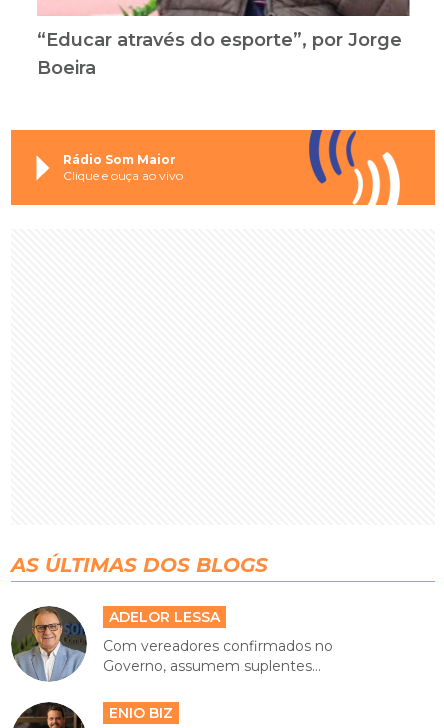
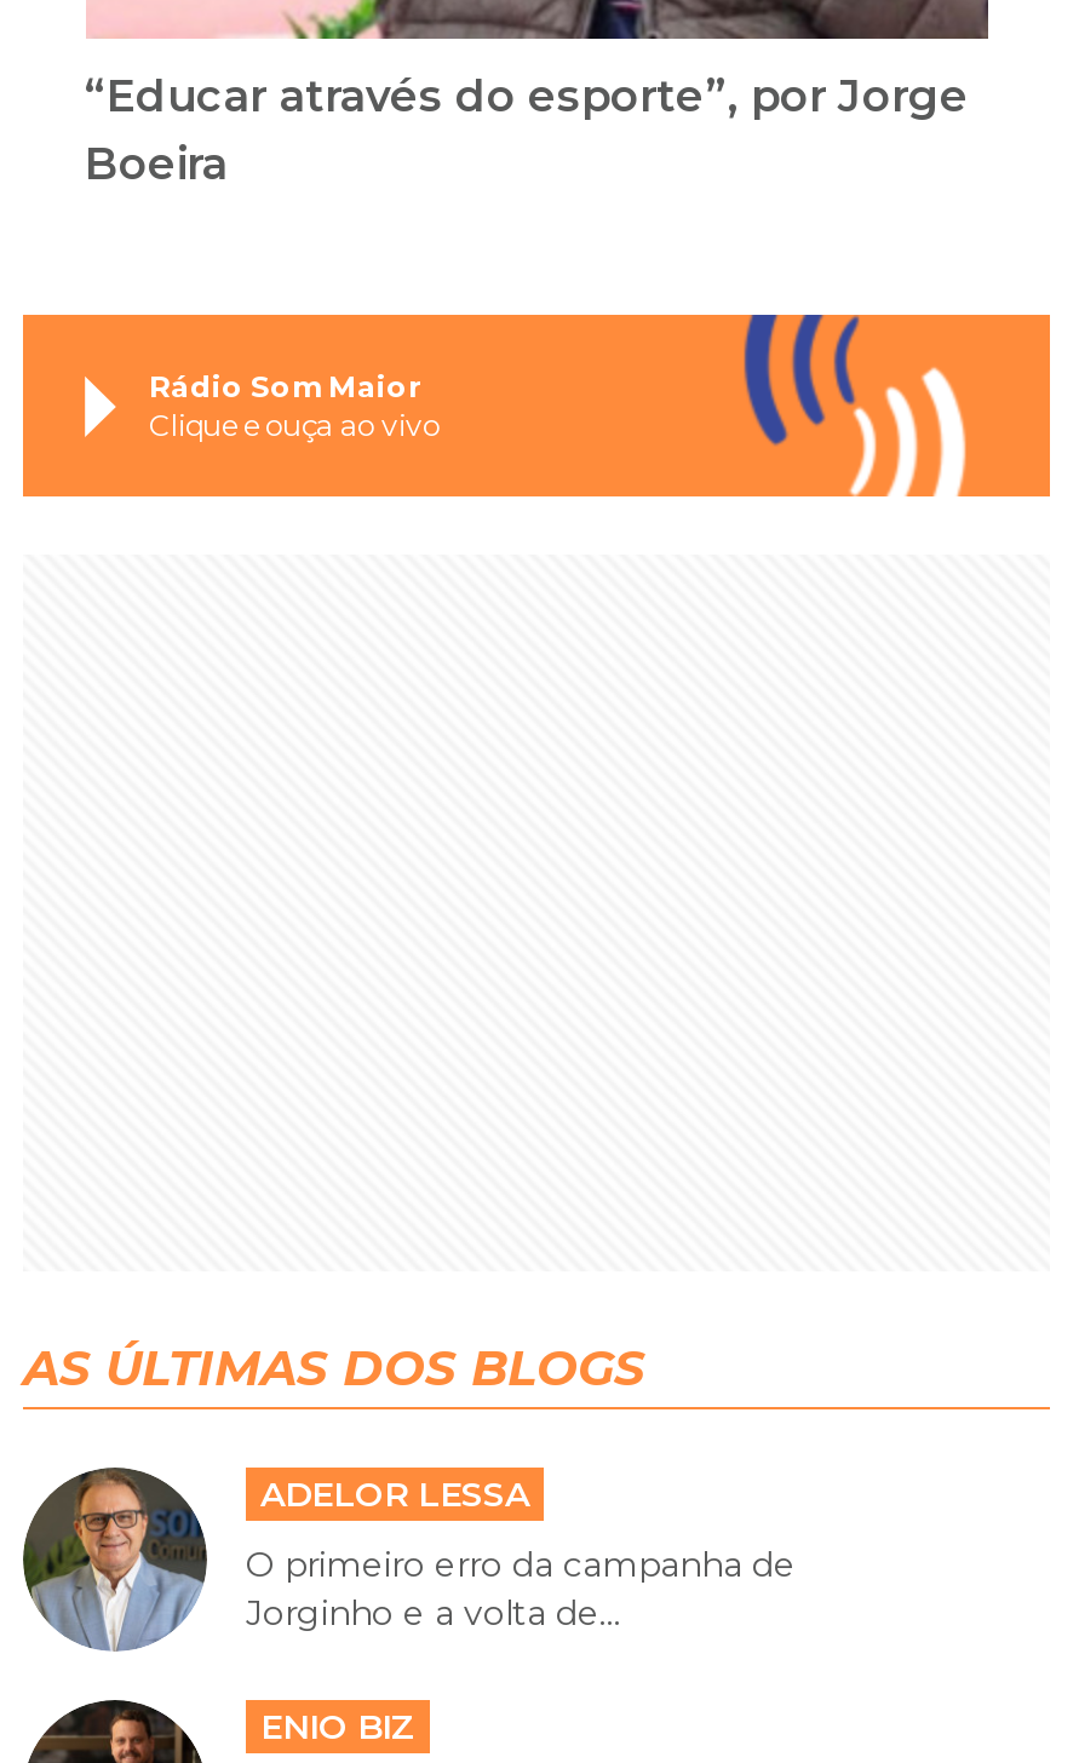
- Com vereadores confirmados no
- Governo, assumem suplentes...
+ O primeiro erro da campanha de
+ Jorginho e a volta de...
